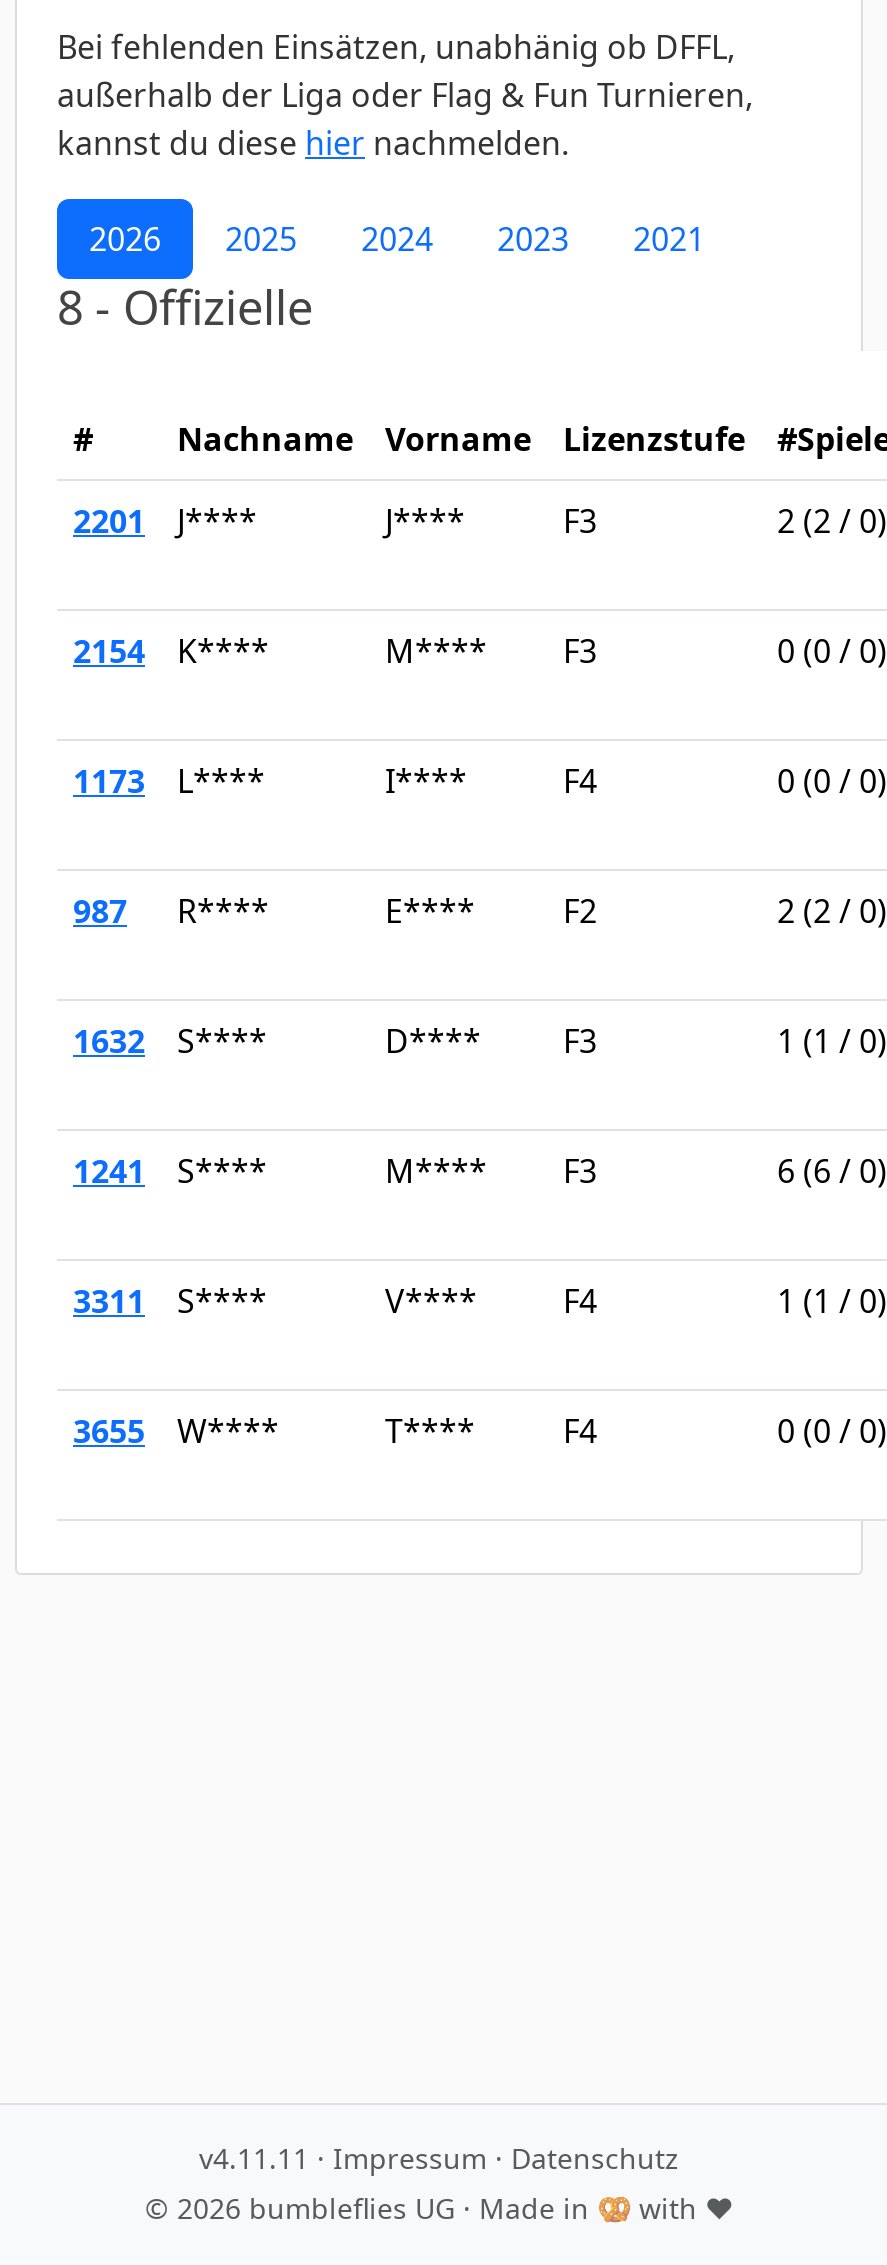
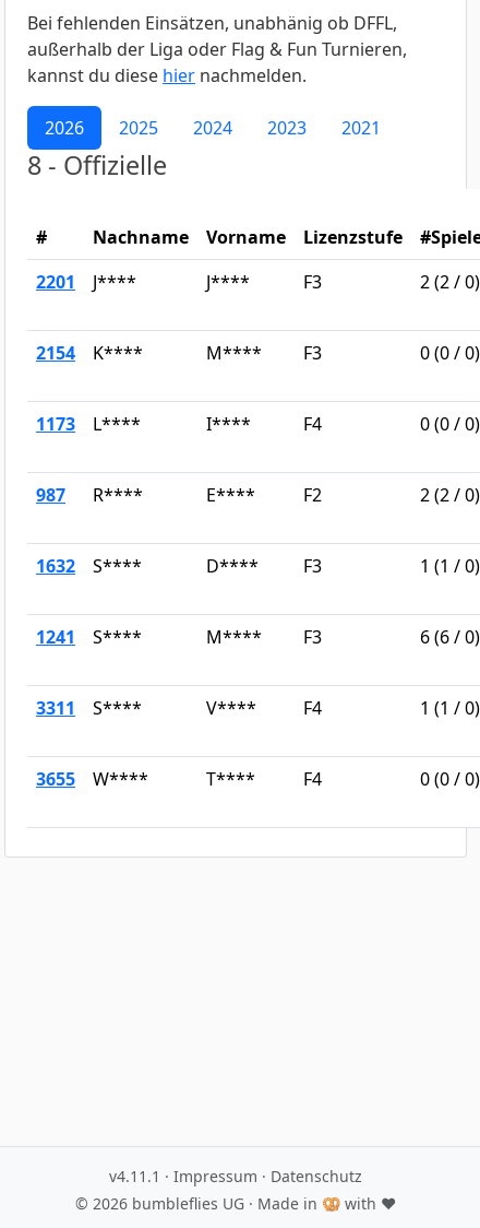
- v4.11.11 · Impressum · Datenschutz
+ v4.11.1 · Impressum · Datenschutz
